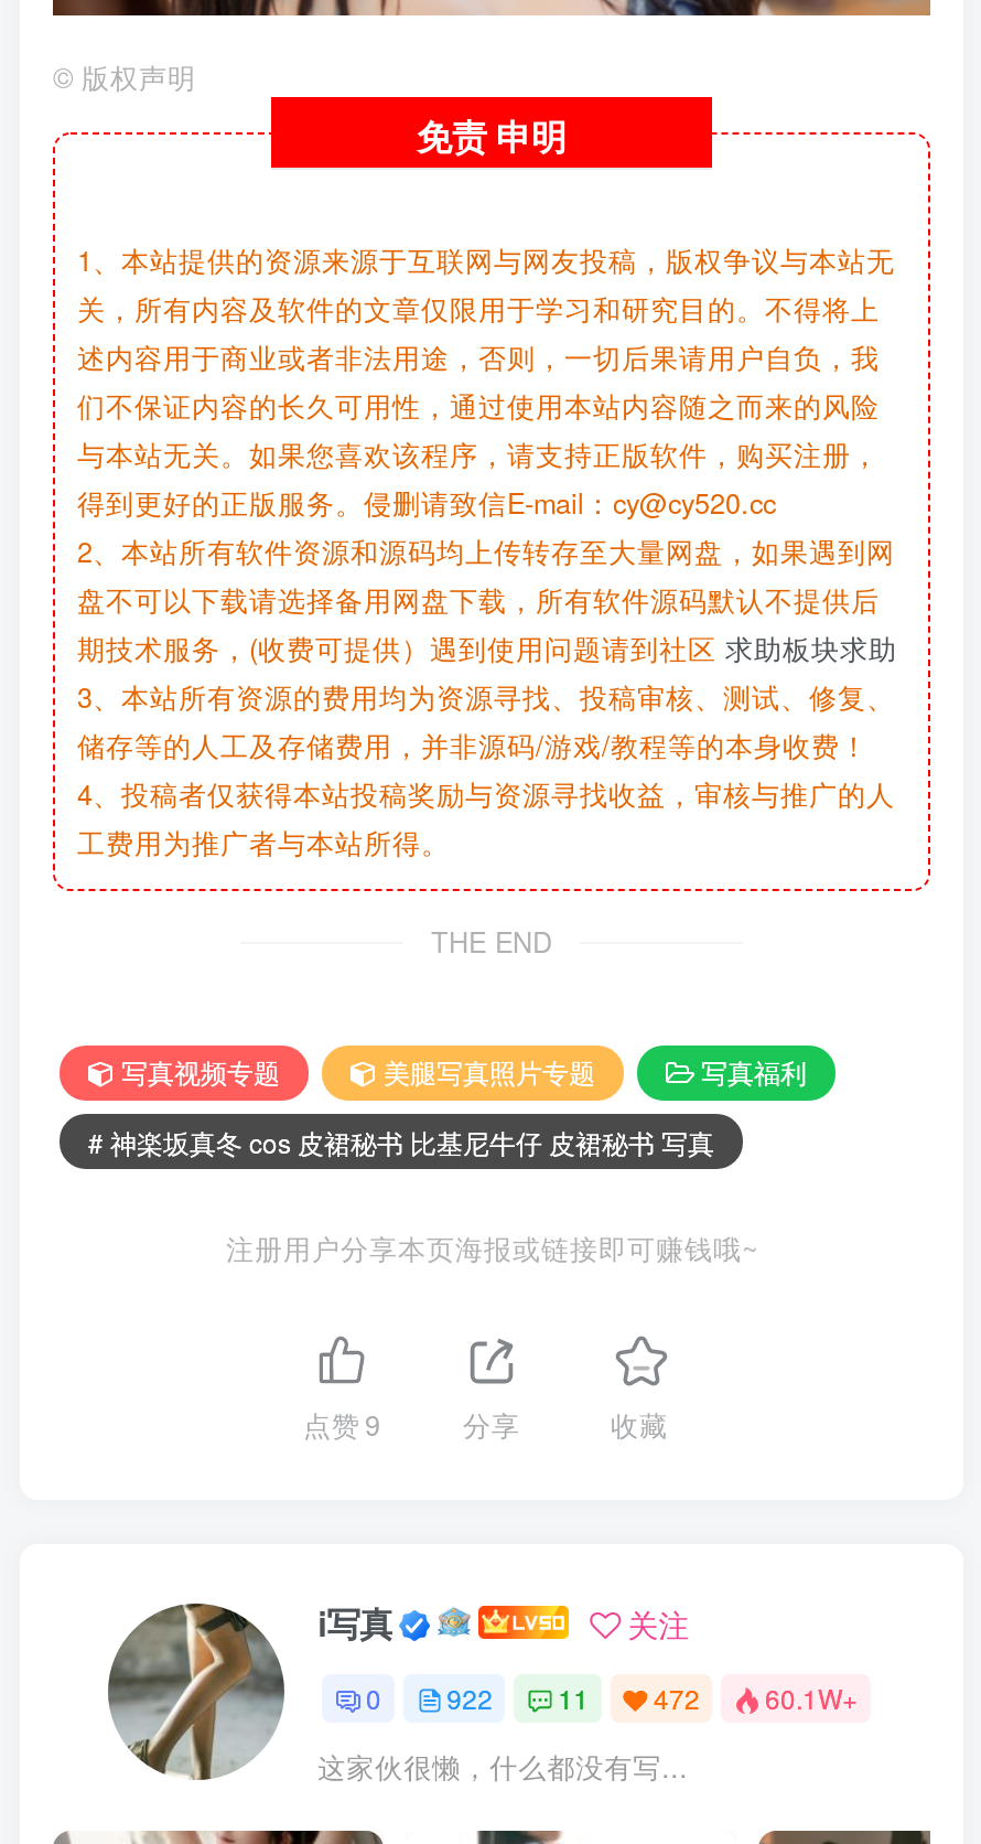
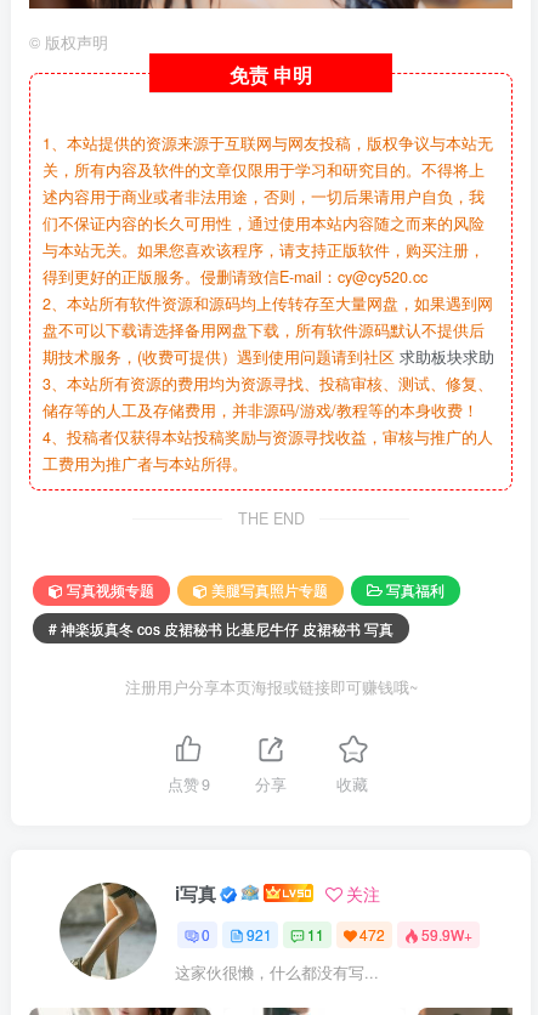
- 922
+ 921

- 60.1W+
+ 59.9W+
